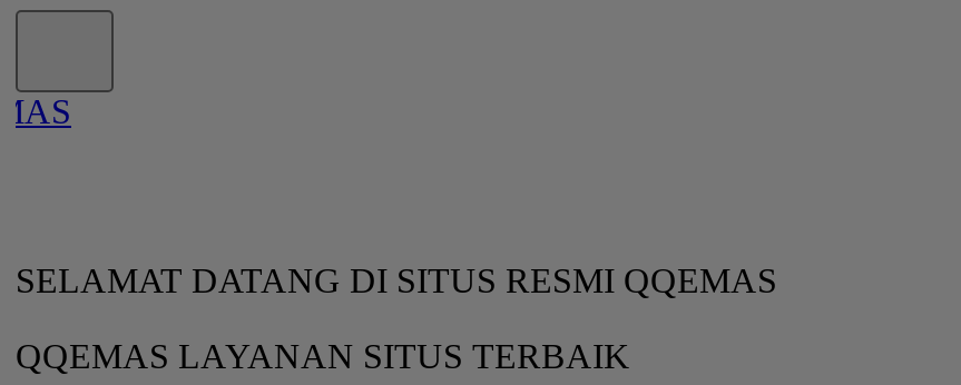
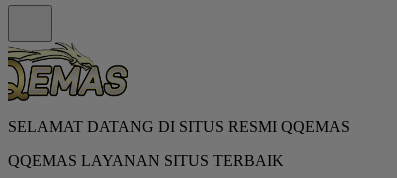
+ [image]
